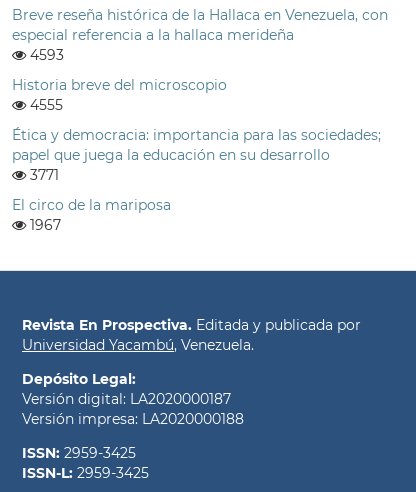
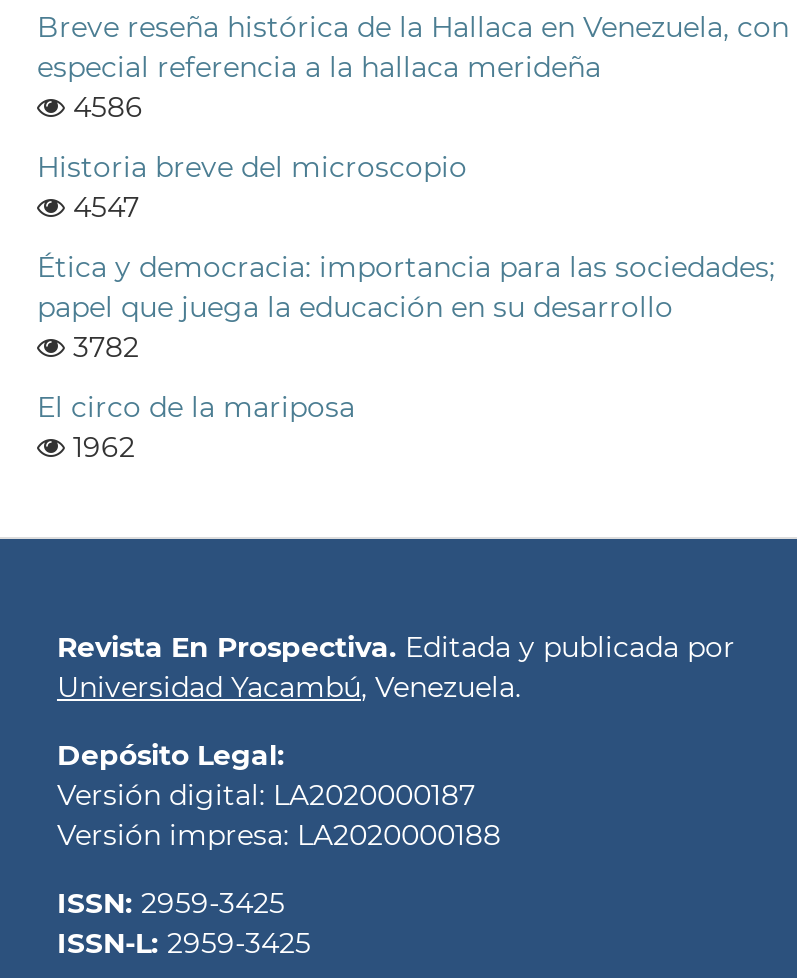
- 4593
+ 4586

- 4555
+ 4547

- 3771
+ 3782

- 1967
+ 1962
